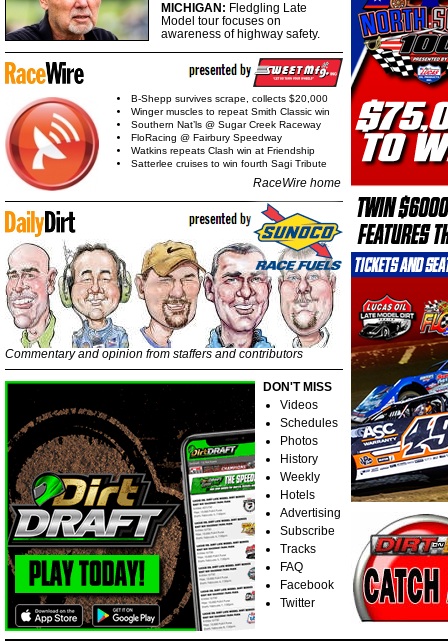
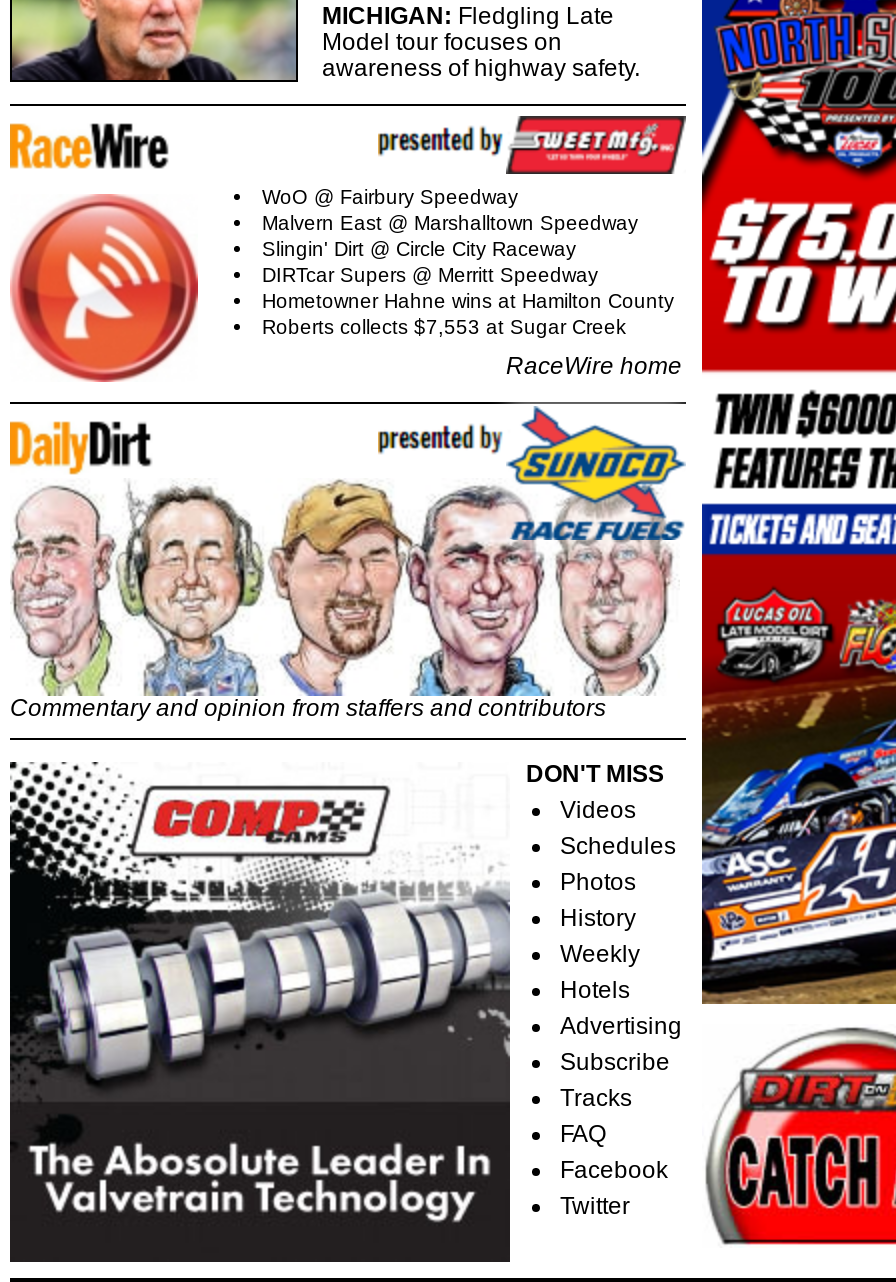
- B-Shepp survives scrape, collects $20,000
- Winger muscles to repeat Smith Classic win
- Southern Nat’ls @ Sugar Creek Raceway
- FloRacing @ Fairbury Speedway
- Watkins repeats Clash win at Friendship
- Satterlee cruises to win fourth Sagi Tribute
+ WoO @ Fairbury Speedway
+ Malvern East @ Marshalltown Speedway
+ Slingin' Dirt @ Circle City Raceway
+ DIRTcar Supers @ Merritt Speedway
+ Hometowner Hahne wins at Hamilton County
+ Roberts collects $7,553 at Sugar Creek

- [image]
+ [image]
